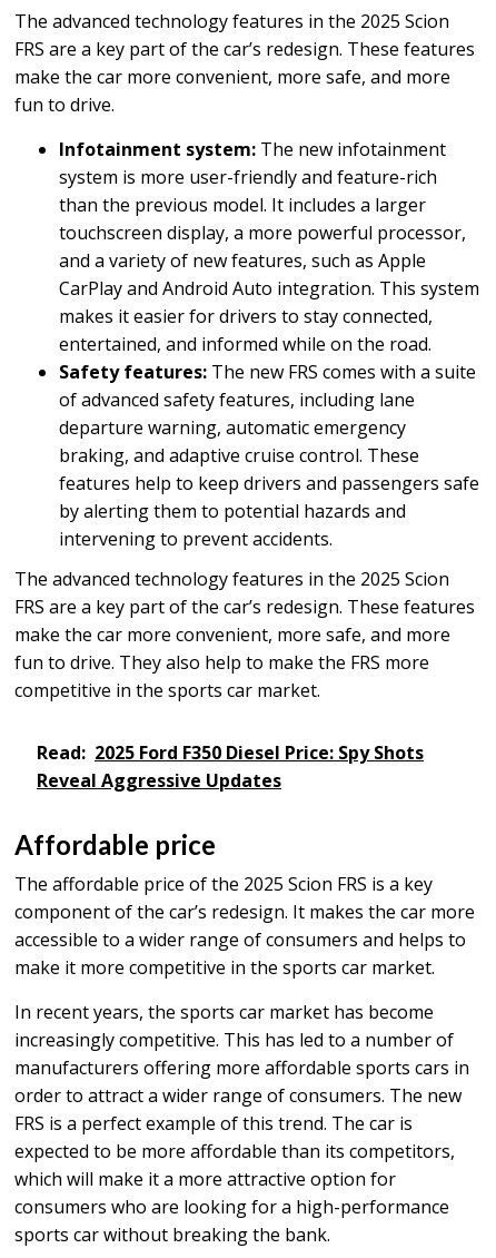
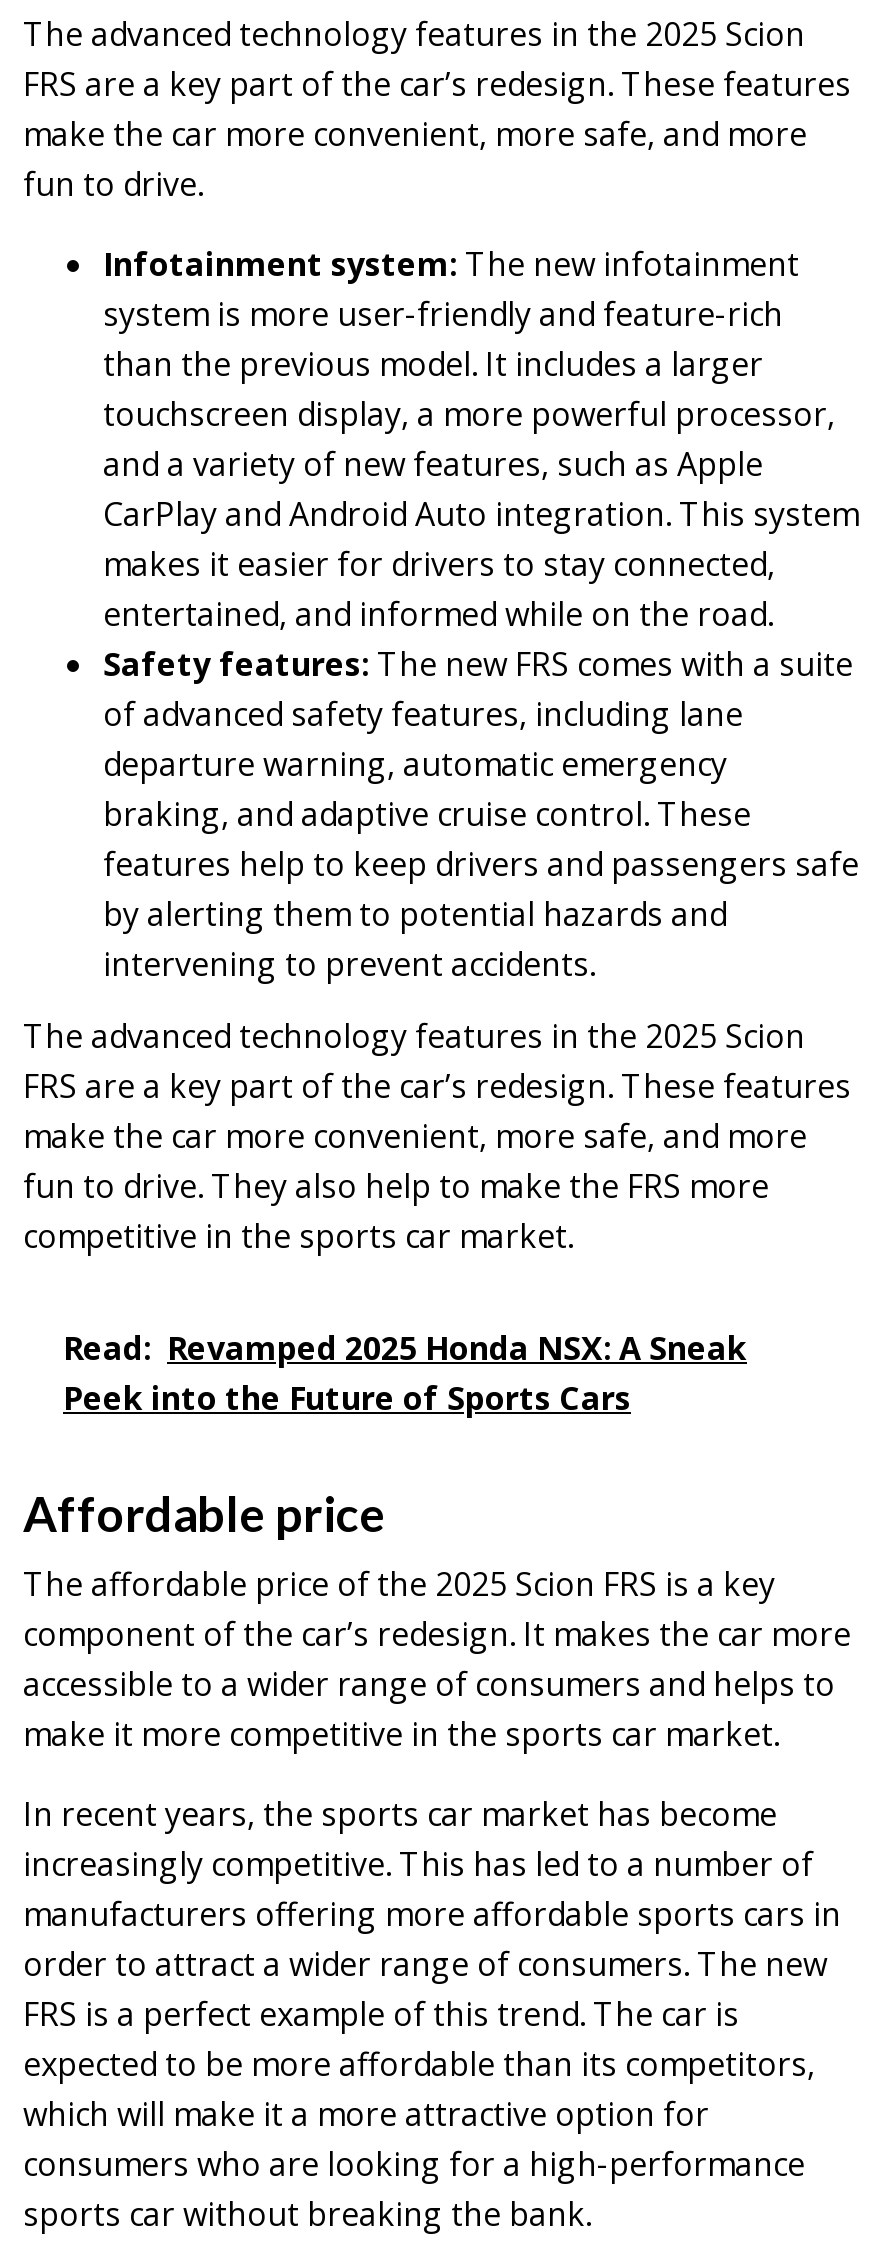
- Read: 2025 Ford F350 Diesel Price: Spy Shots
- Reveal Aggressive Updates
+ Read: Revamped 2025 Honda NSX: A Sneak
+ Peek into the Future of Sports Cars
